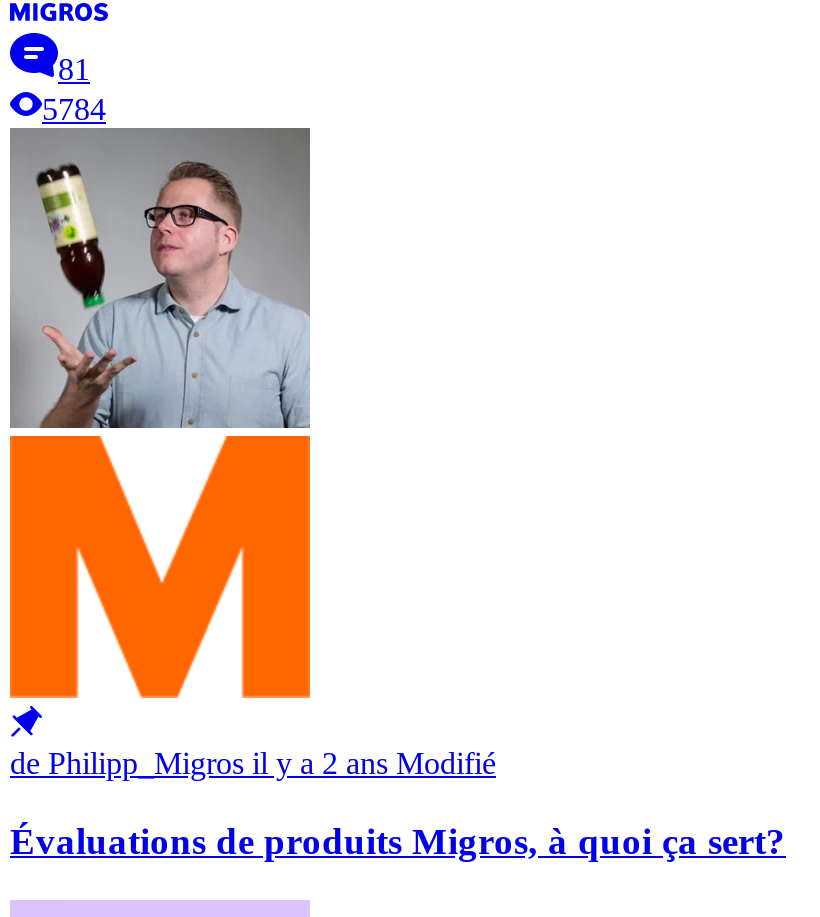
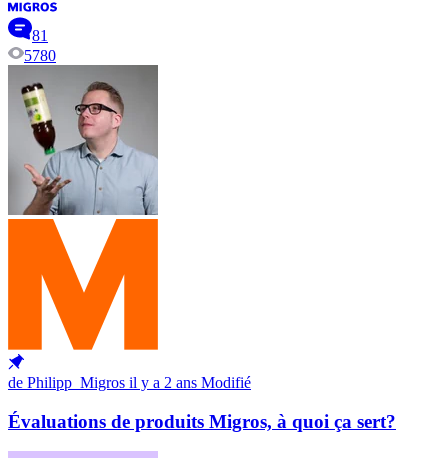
- 5784
+ 5780
